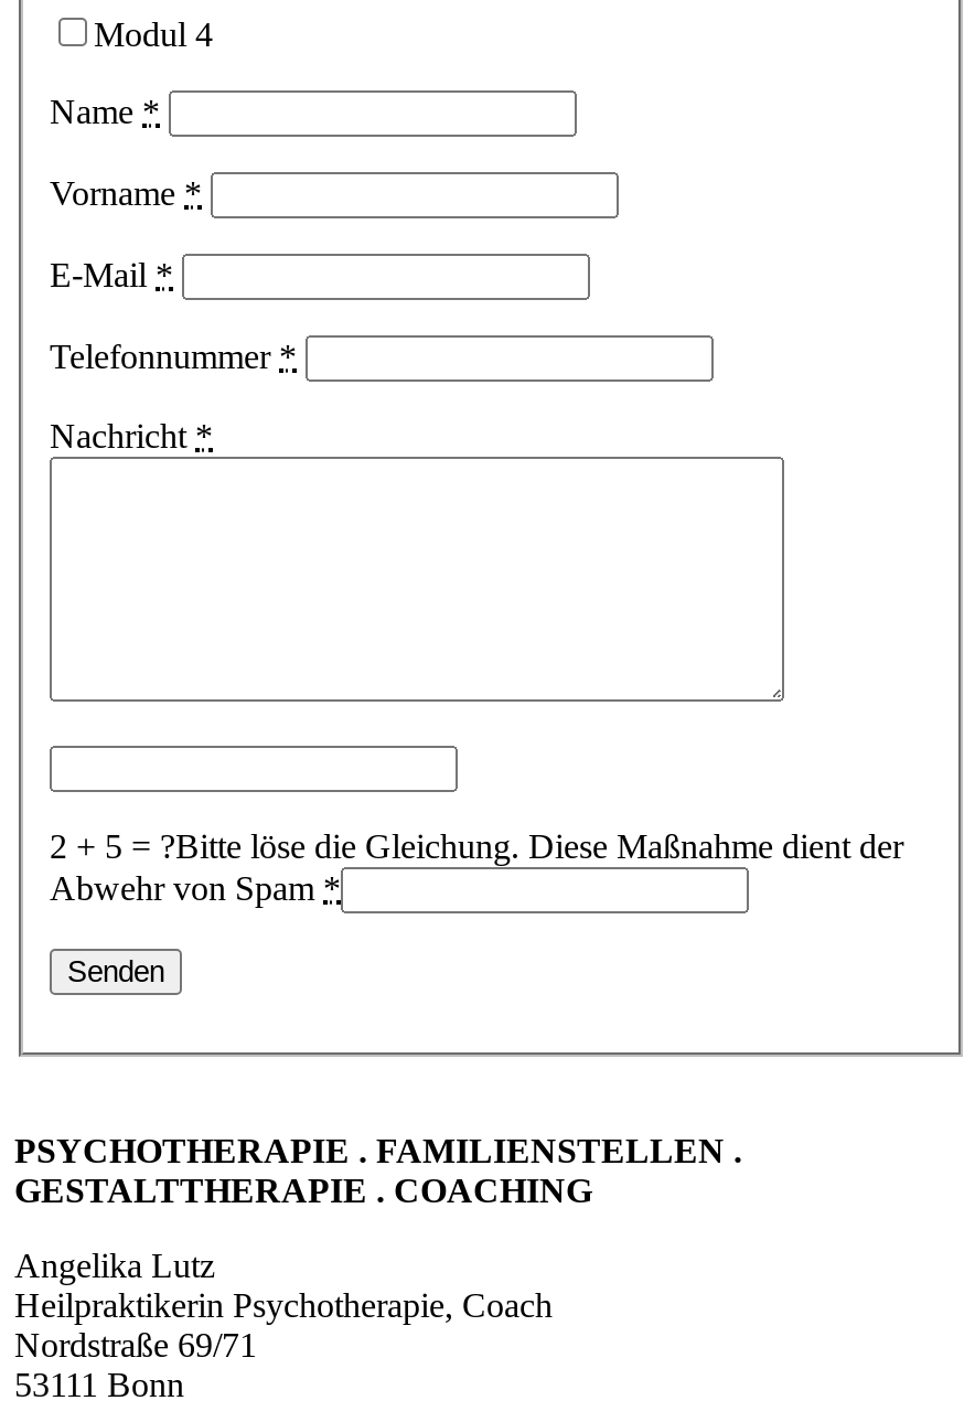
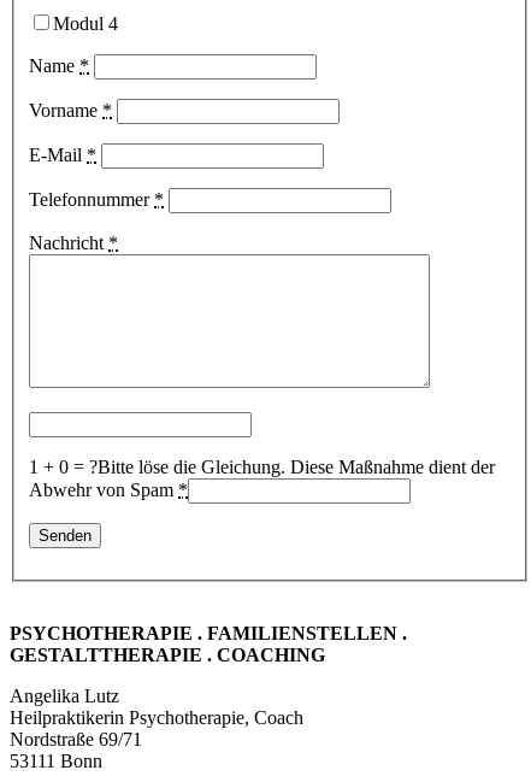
- 2 + 5 = ?Bitte löse die Gleichung. Diese Maßnahme dient der
+ 1 + 0 = ?Bitte löse die Gleichung. Diese Maßnahme dient der
